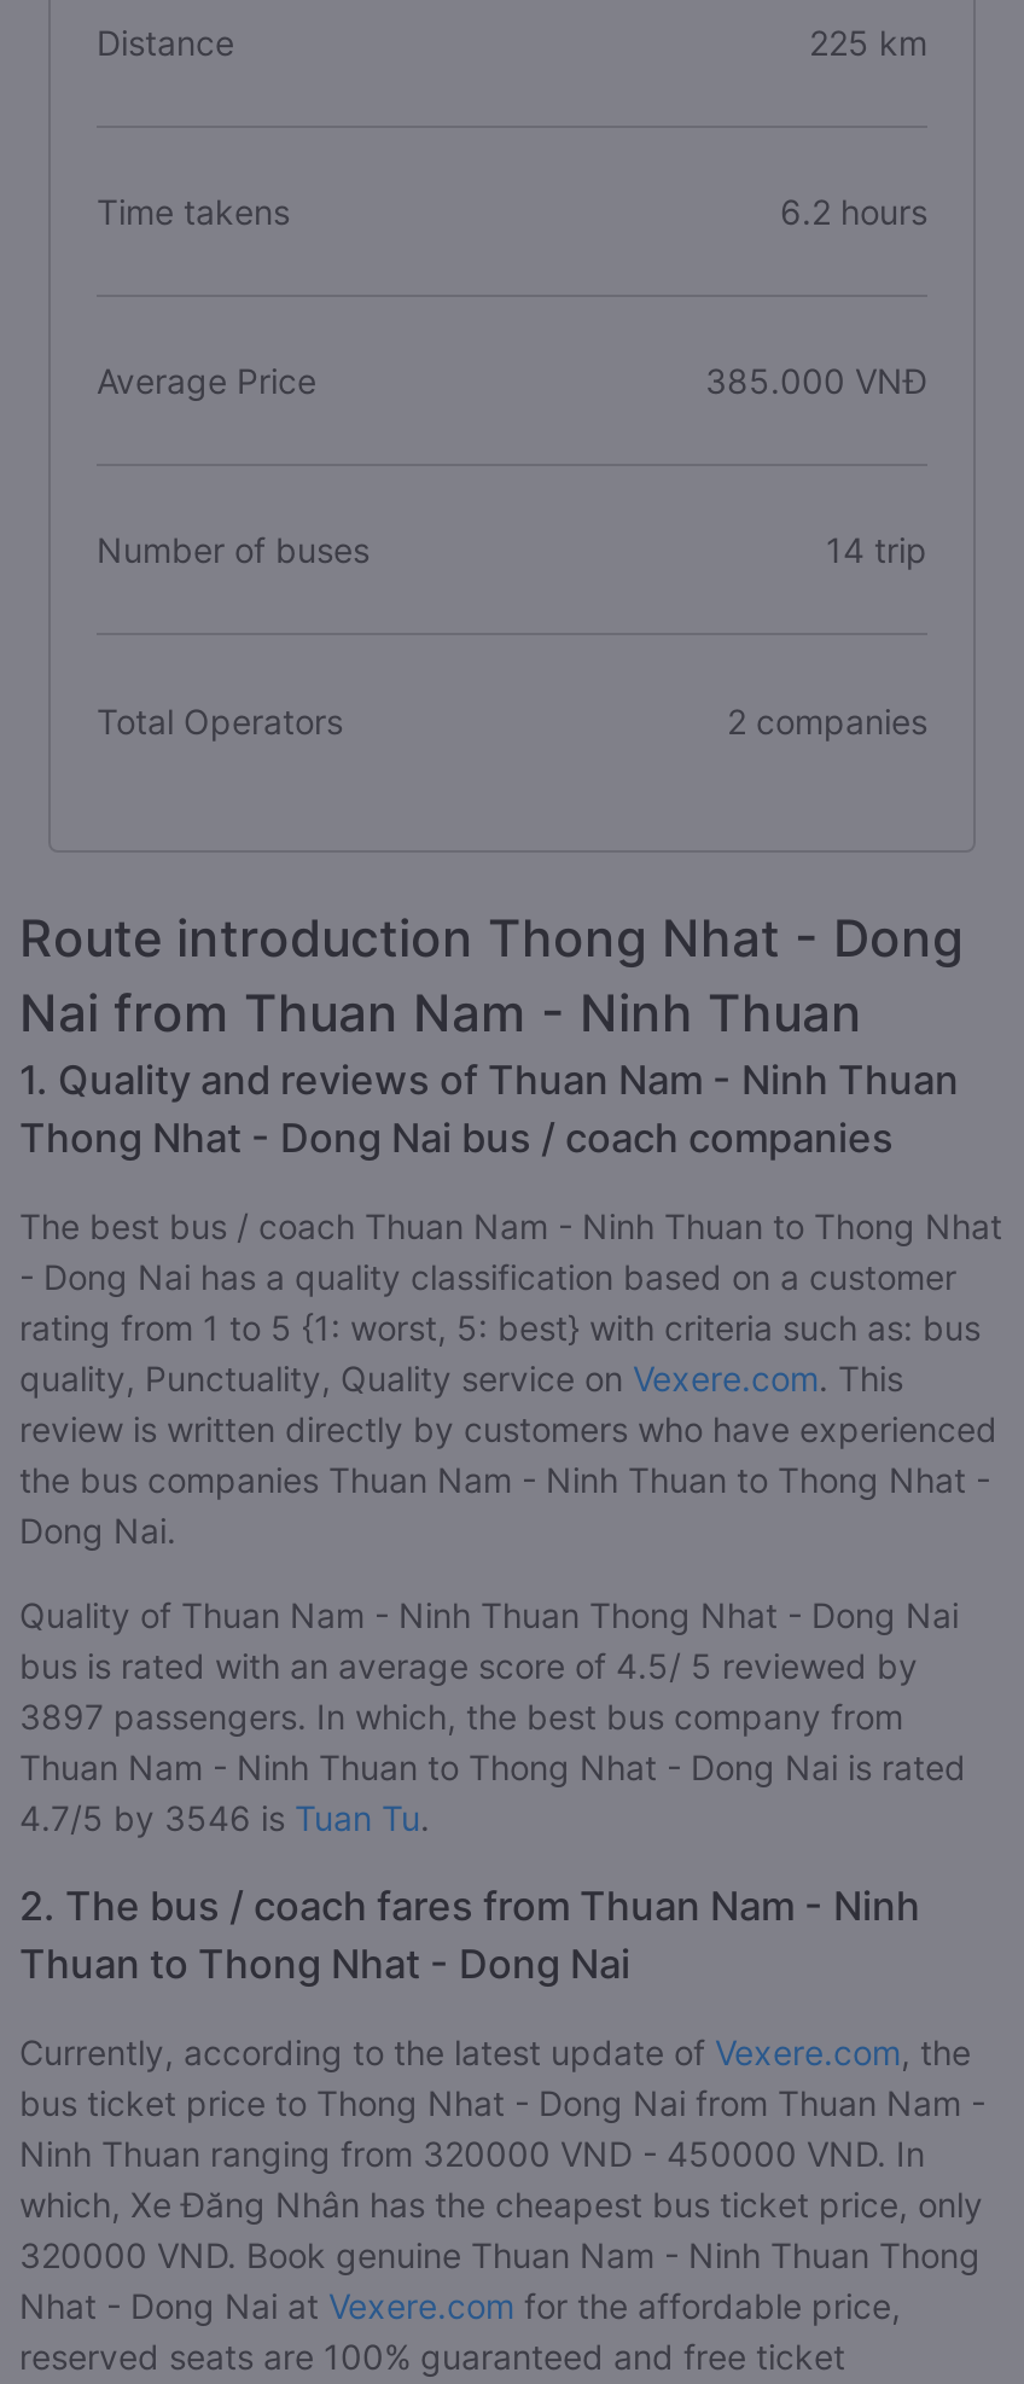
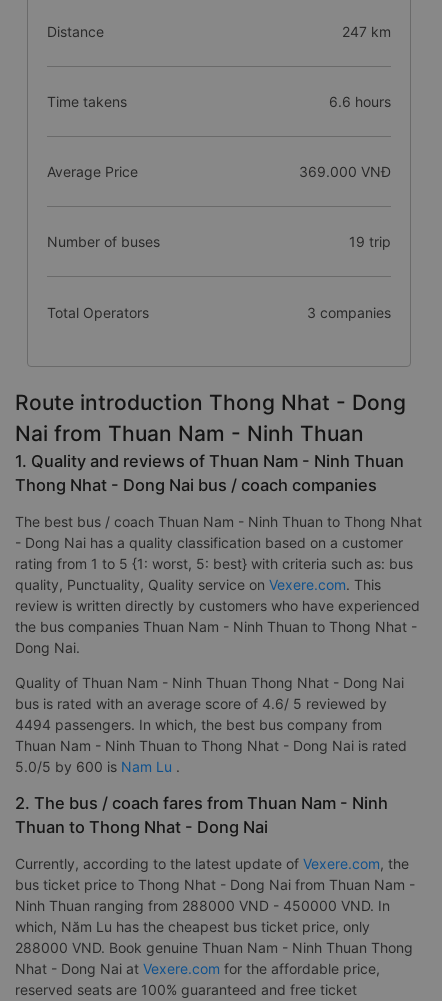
- 225 km
+ 247 km

- 6.2 hours
+ 6.6 hours

- 385.000 VNĐ
+ 369.000 VNĐ

- 14 trip
+ 19 trip

- 2 companies
+ 3 companies

- bus is rated with an average score of 4.5/ 5 reviewed by
+ bus is rated with an average score of 4.6/ 5 reviewed by

- 3897 passengers. In which, the best bus company from
+ 4494 passengers. In which, the best bus company from

- 4.7/5 by 3546 is Tuan Tu.
+ 5.0/5 by 600 is Nam Lu.

- Ninh Thuan ranging from 320000 VND - 450000 VND. In
- which, Xe Đăng Nhân has the cheapest bus ticket price, only
- 320000 VND. Book genuine Thuan Nam - Ninh Thuan Thong
+ Ninh Thuan ranging from 288000 VND - 450000 VND. In
+ which, Năm Lu has the cheapest bus ticket price, only
+ 288000 VND. Book genuine Thuan Nam - Ninh Thuan Thong
